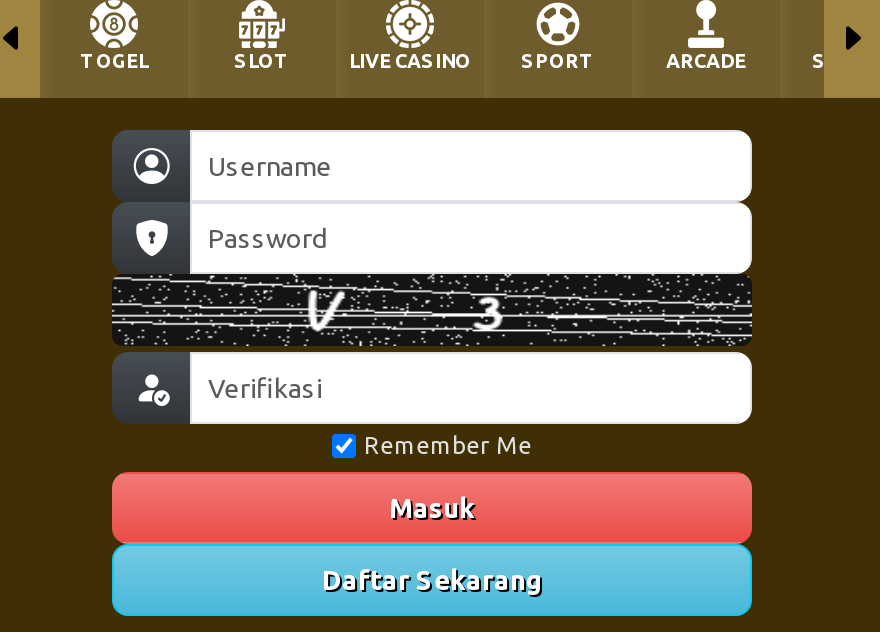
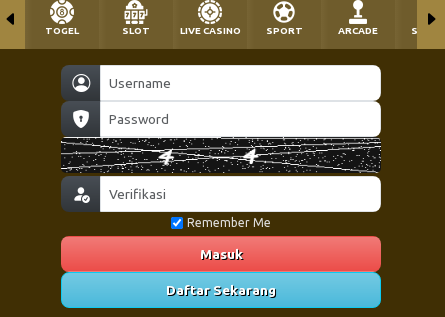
- [image]
+ [image]
